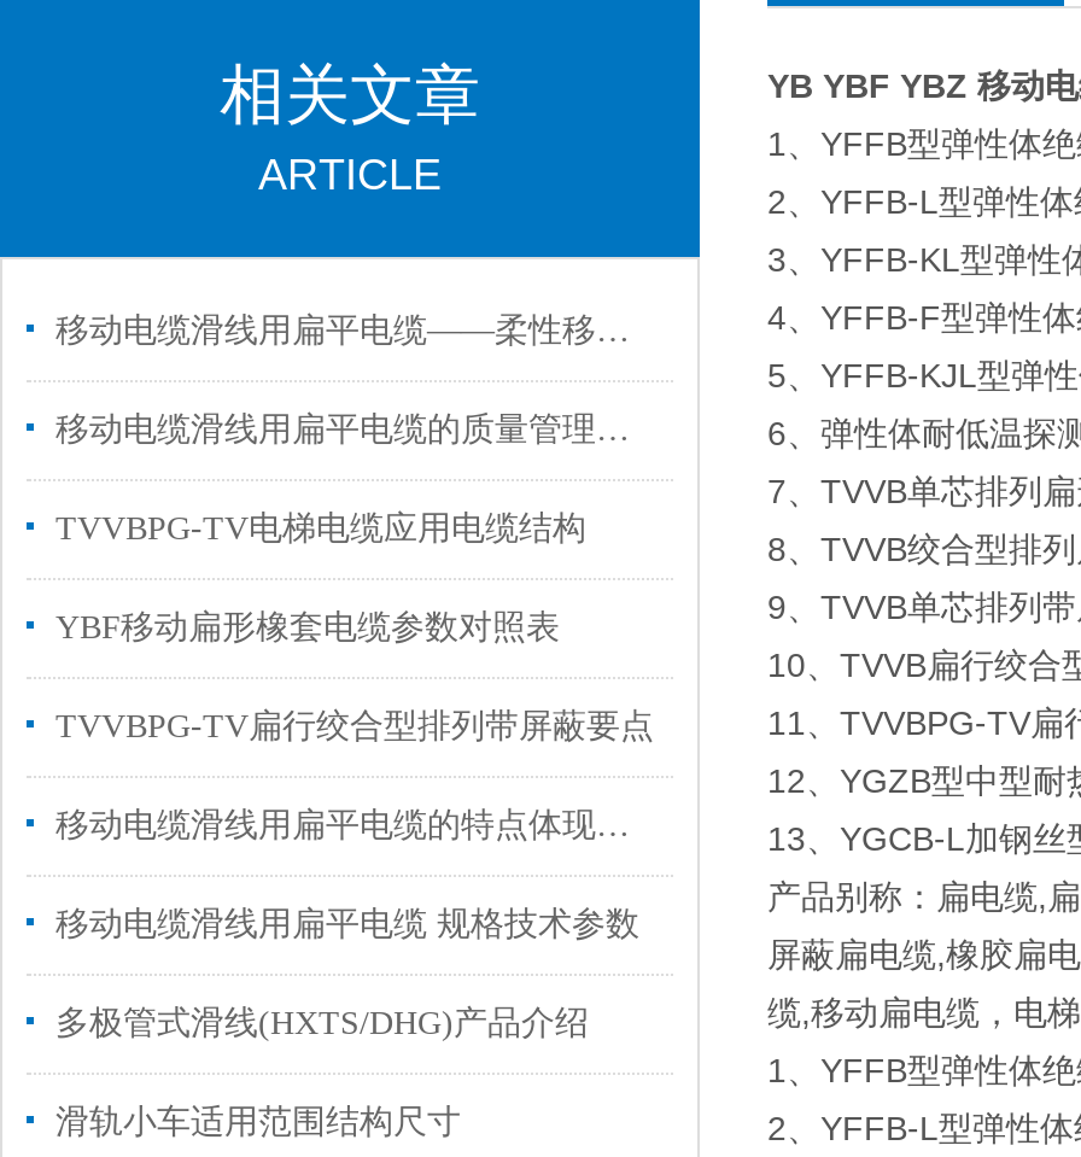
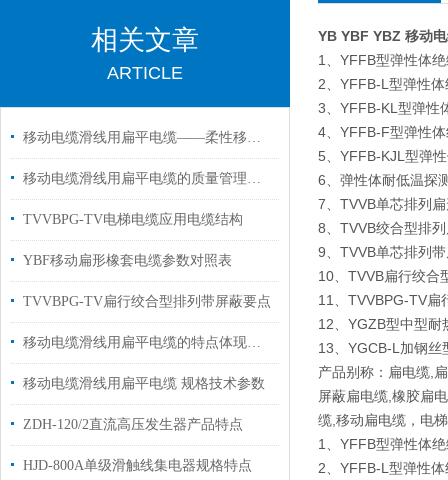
- 多极管式滑线(HXTS/DHG)产品介绍
+ ZDH-120/2直流高压发生器产品特点

- 滑轨小车适用范围结构尺寸
+ HJD-800A单级滑触线集电器规格特点
